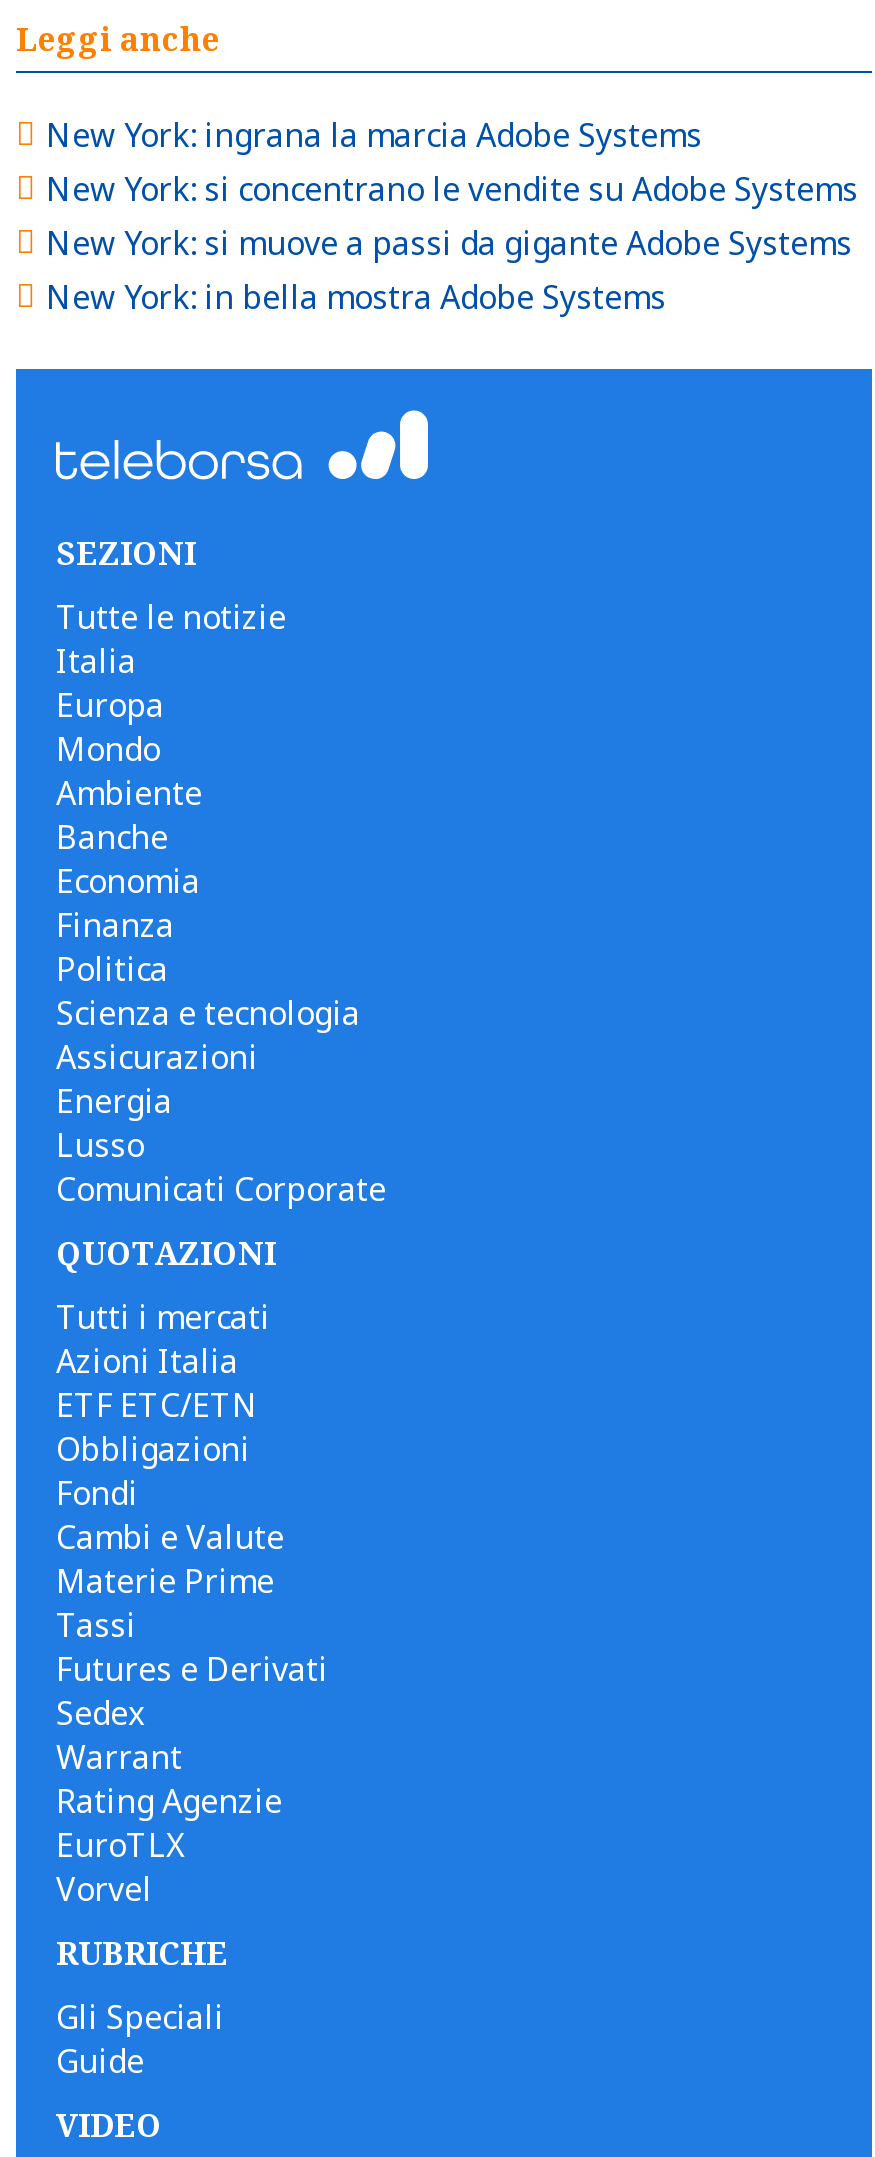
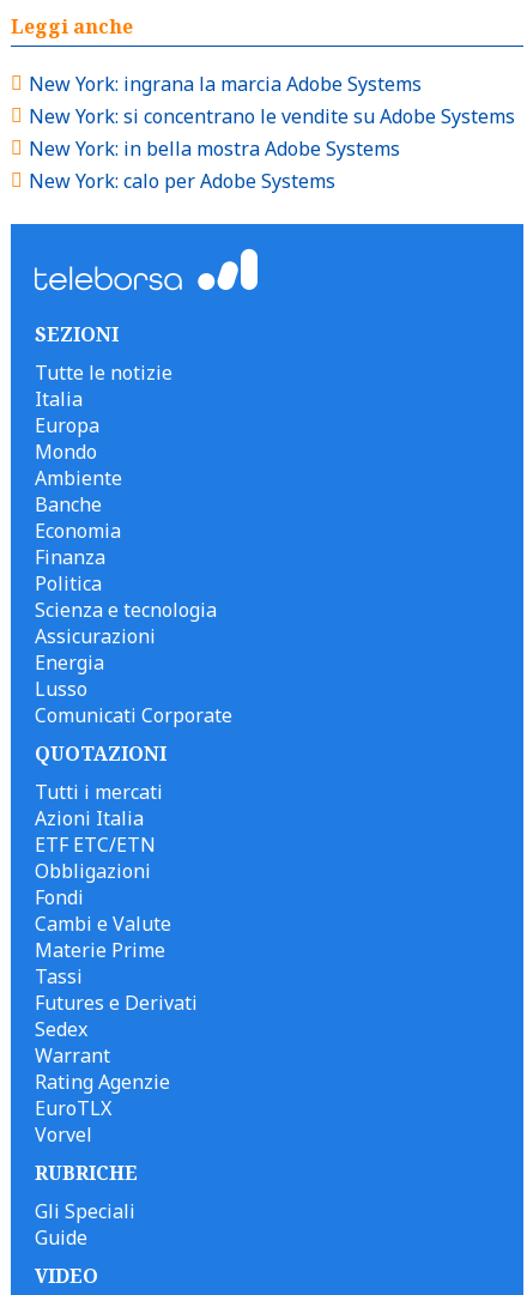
- New York: si muove a passi da gigante Adobe Systems

moved up: New York: in bella mostra Adobe Systems

+ New York: calo per Adobe Systems
